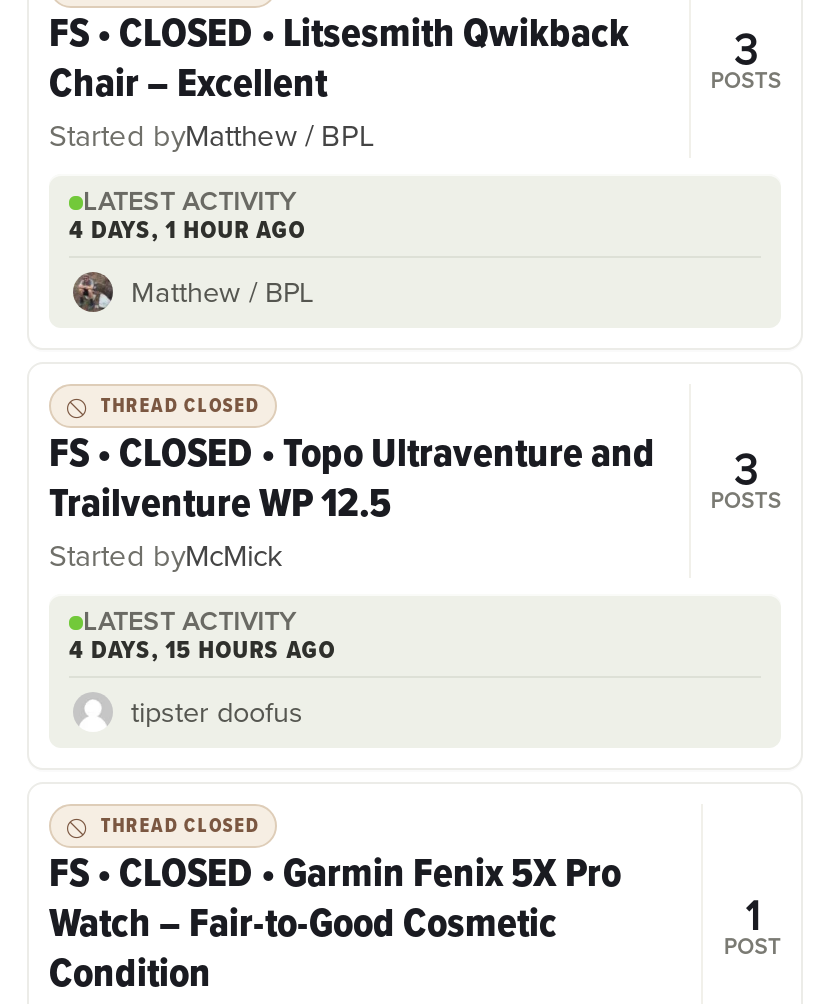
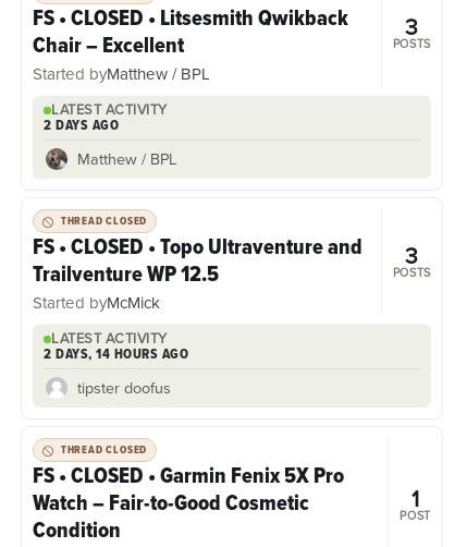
- 4 DAYS, 1 HOUR AGO
+ 2 DAYS AGO

- 4 DAYS, 15 HOURS AGO
+ 2 DAYS, 14 HOURS AGO
